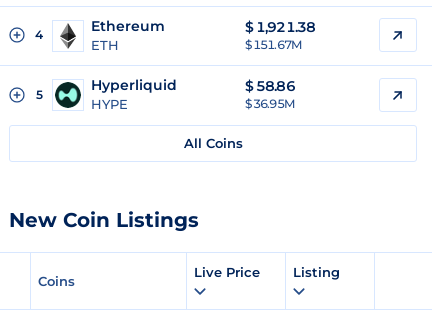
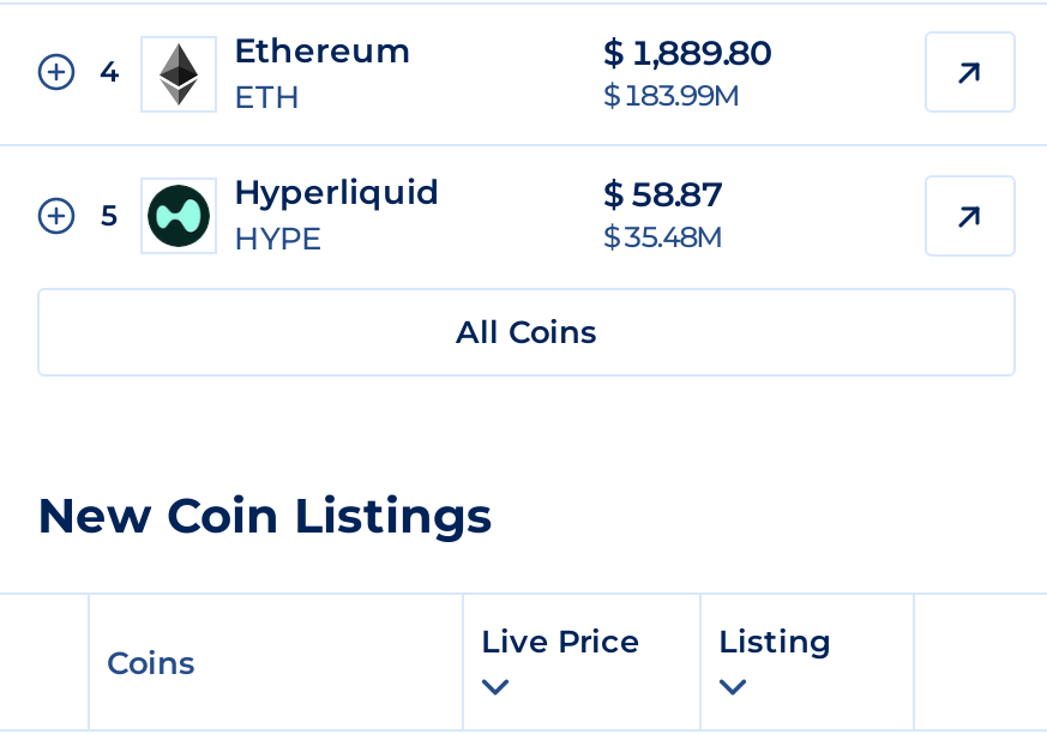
- $1,921.38
- $ 151.67M
+ $1,889.80
+ $ 183.99M

- $58.86
- $ 36.95M
+ $58.87
+ $ 35.48M
